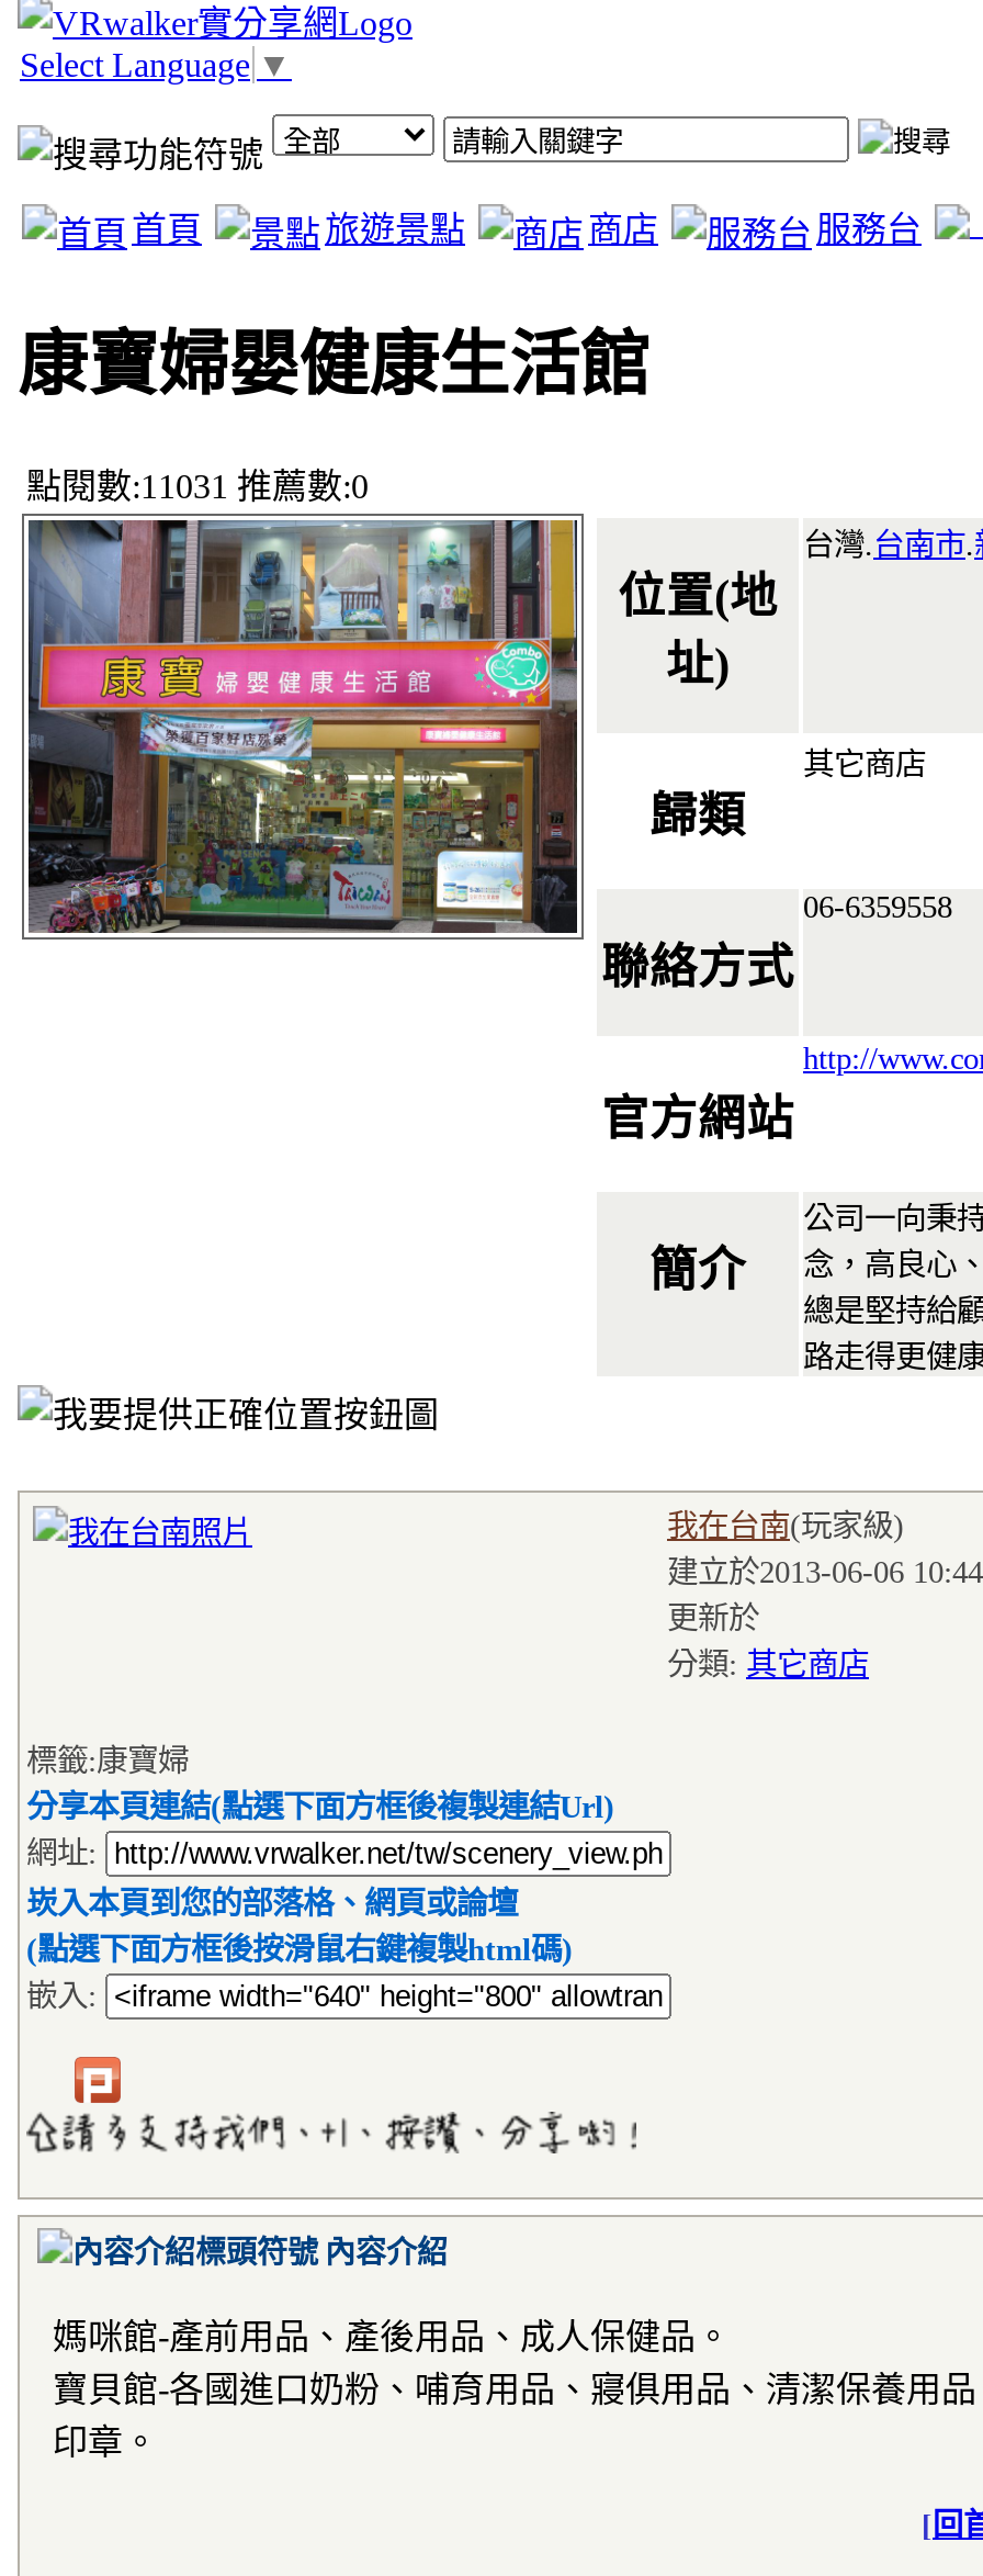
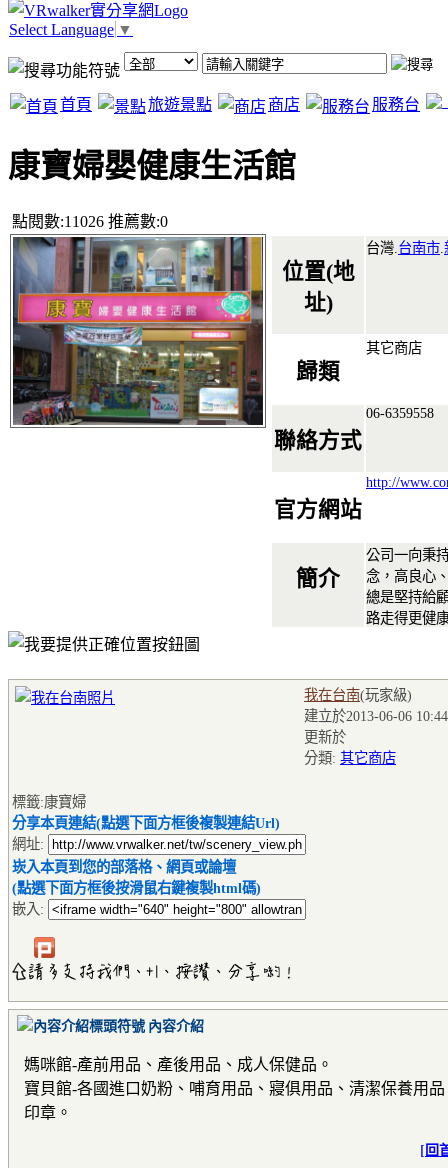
- 點閱數:11031 推薦數:0
+ 點閱數:11026 推薦數:0
